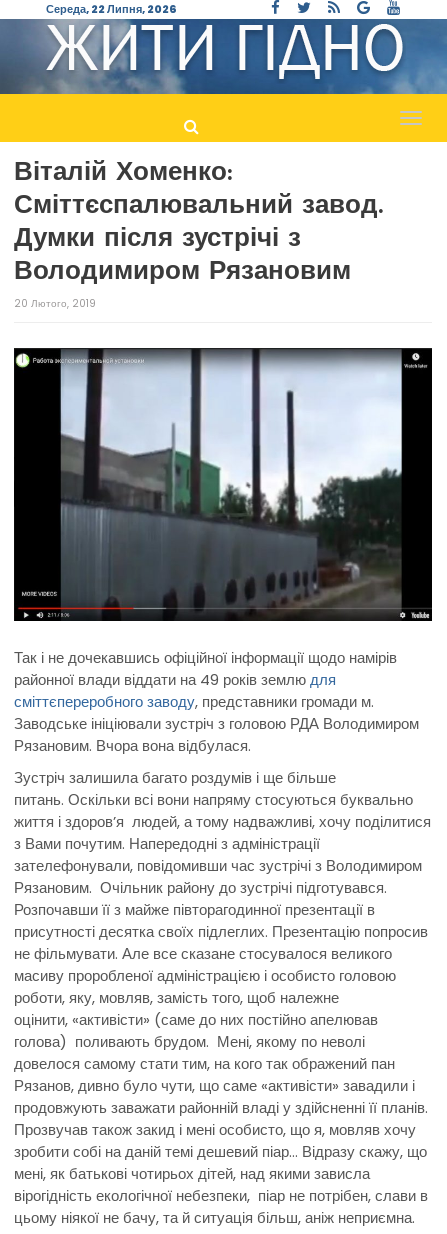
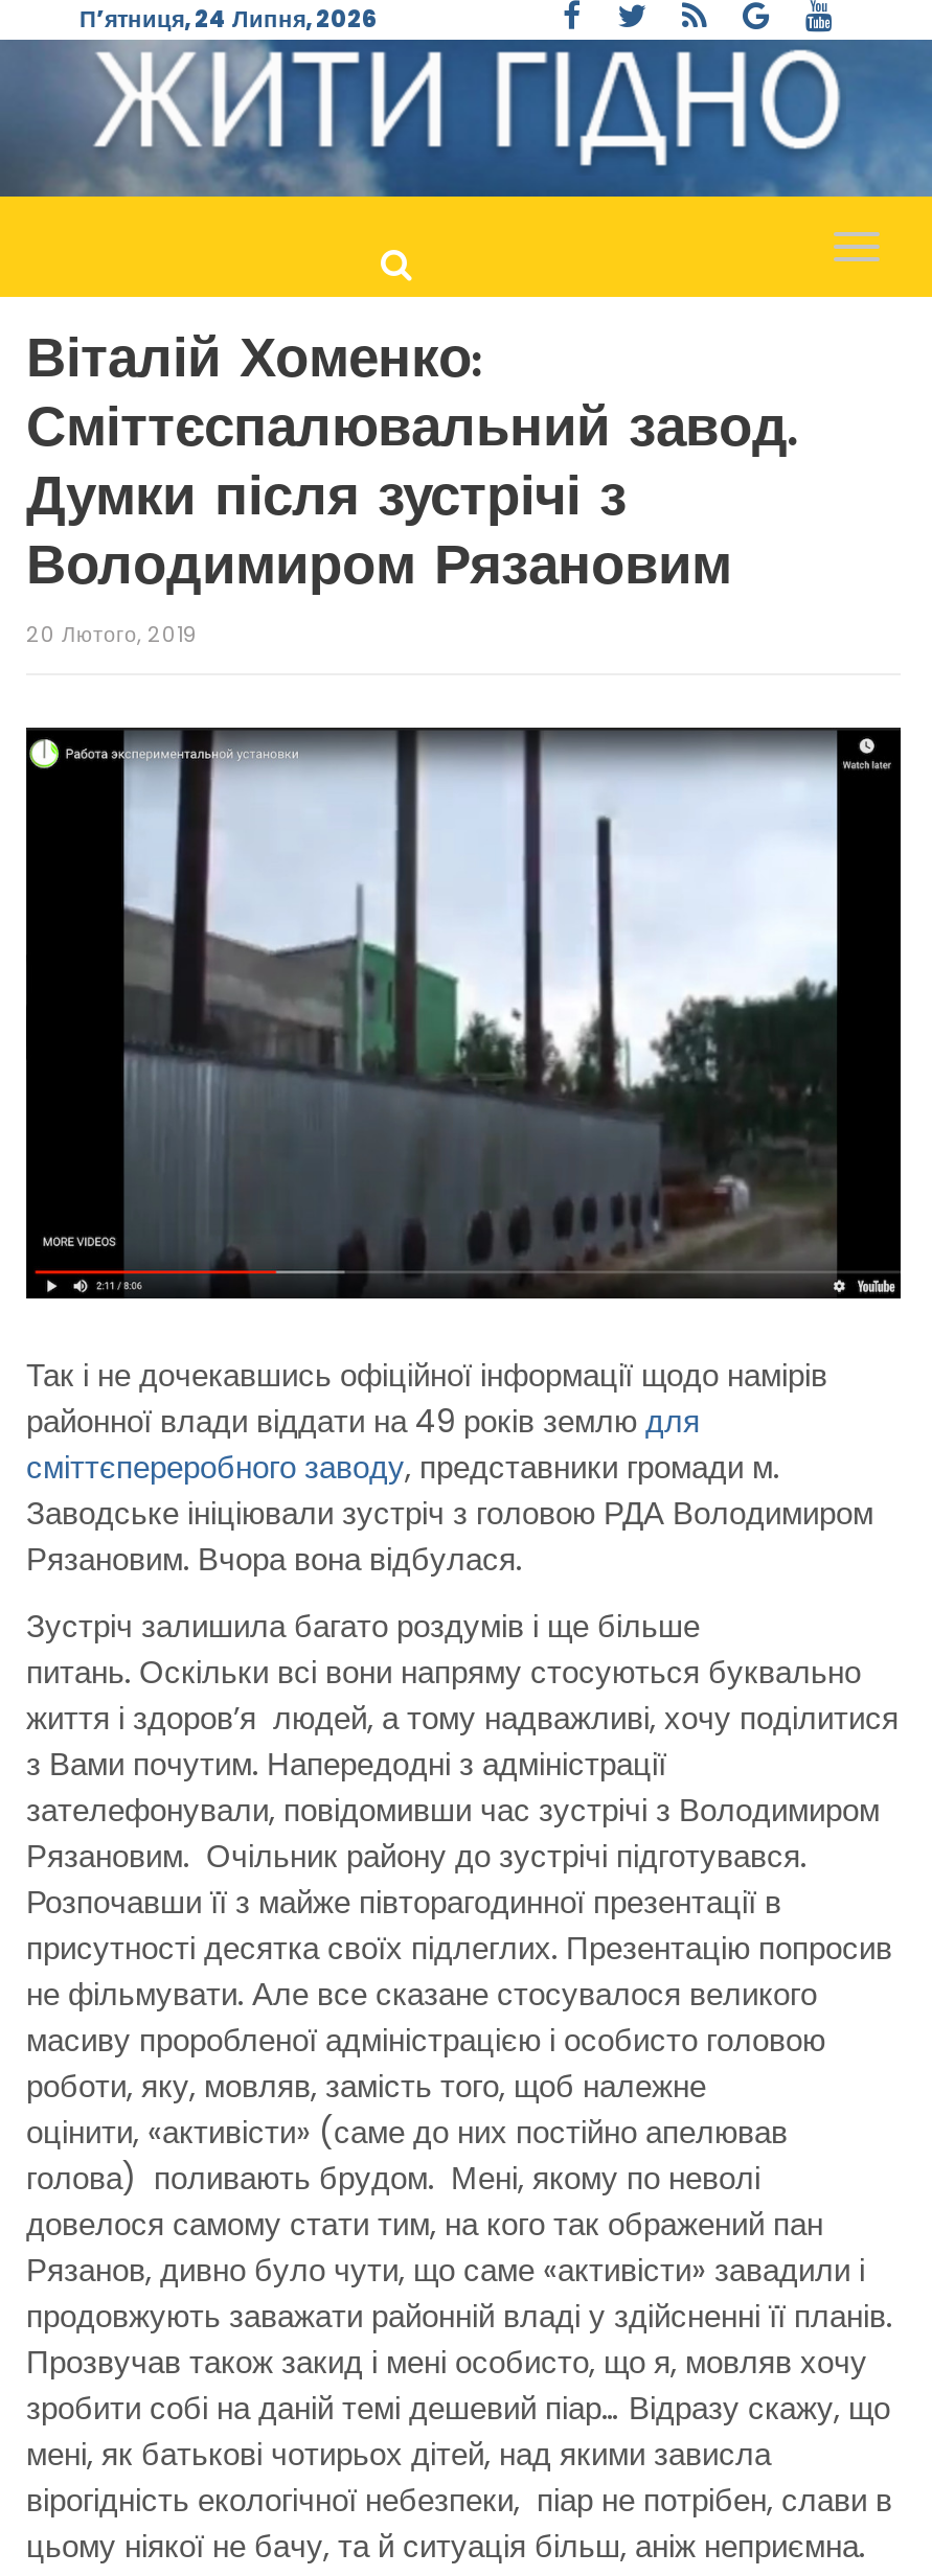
- Середа, 22 Липня, 2026
+ П’ятниця, 24 Липня, 2026
